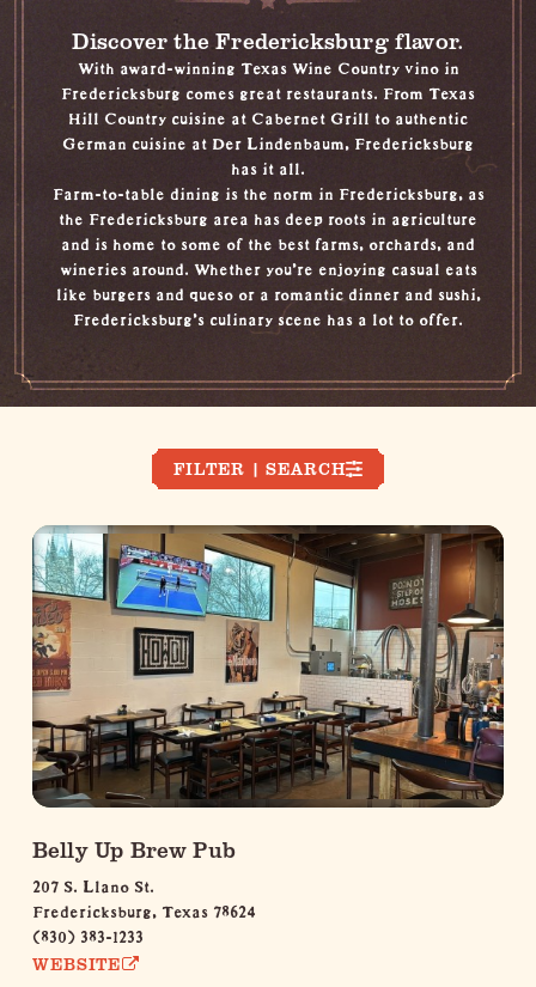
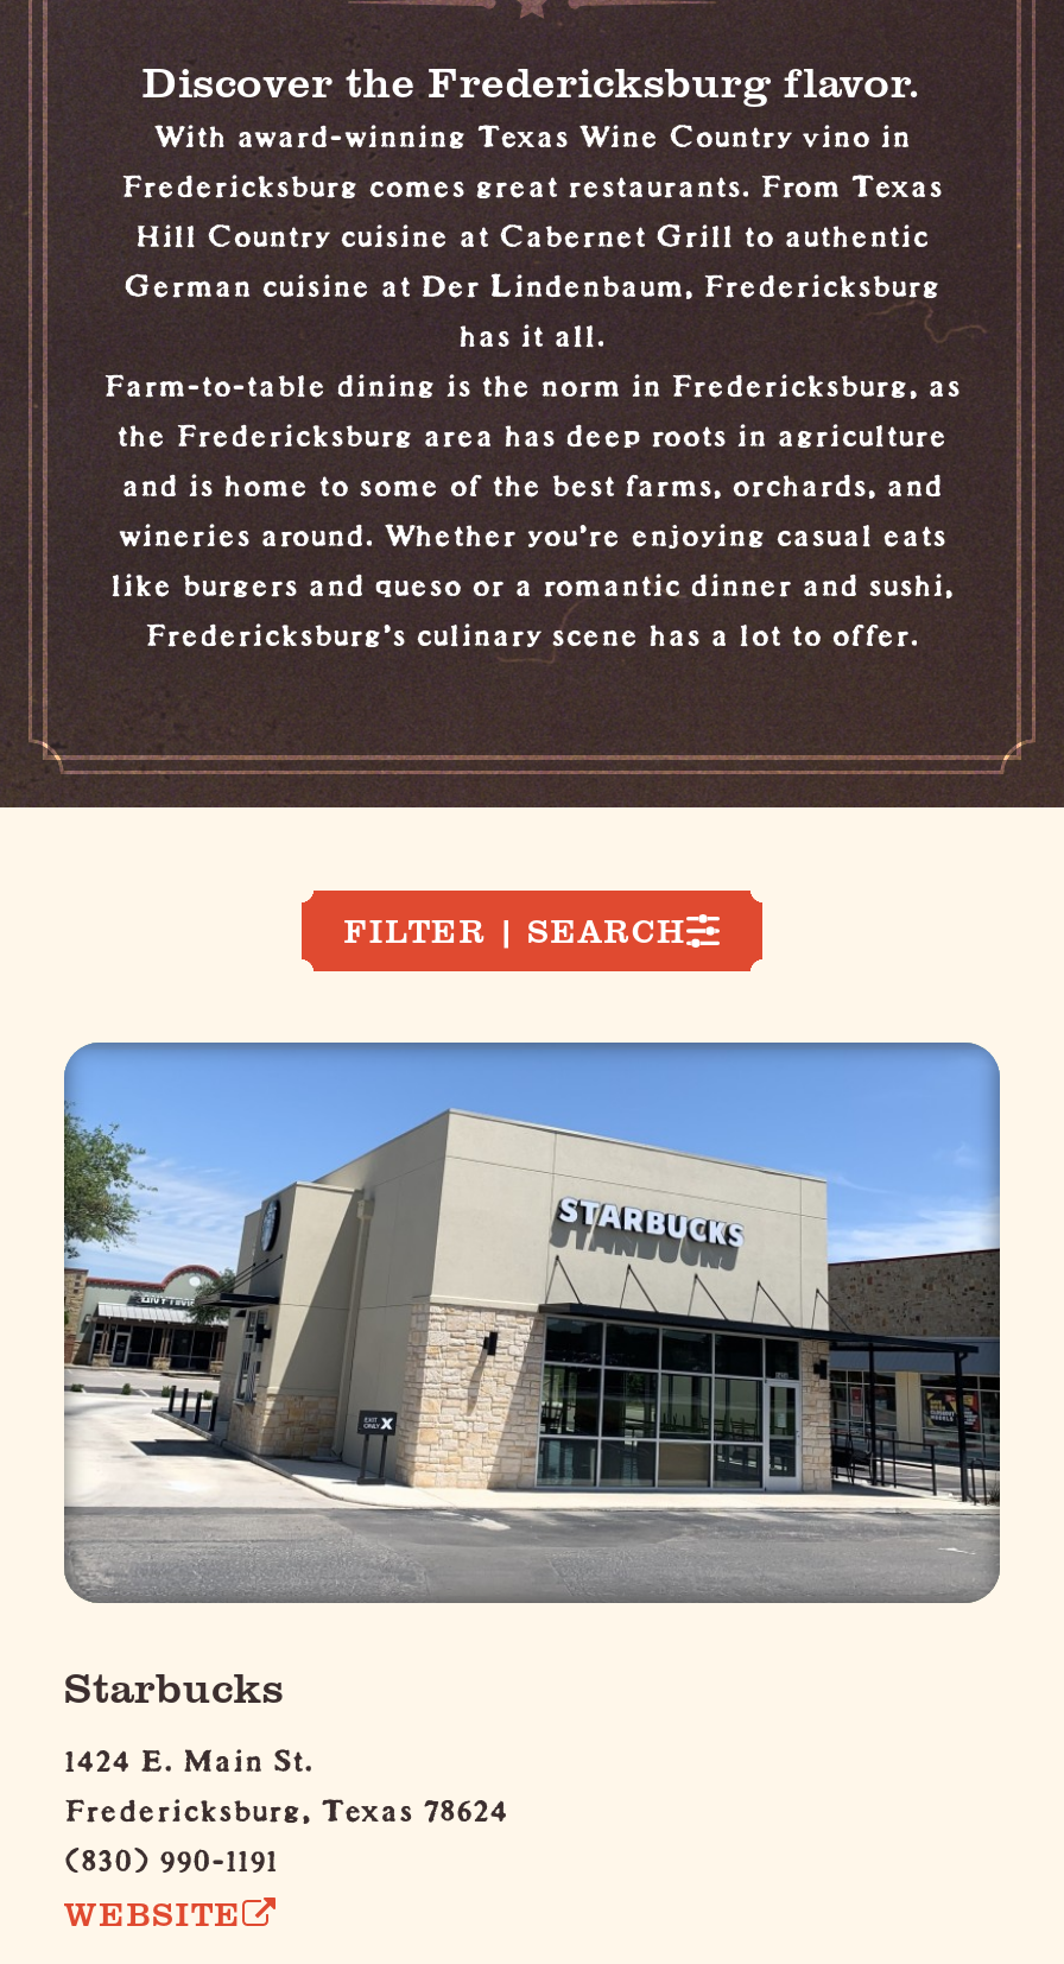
- [image]
- Belly Up Brew Pub
- 207 S. Llano St.
+ [image]
+ Starbucks
+ 1424 E. Main St.

- (830) 383-1233
+ (830) 990-1191
